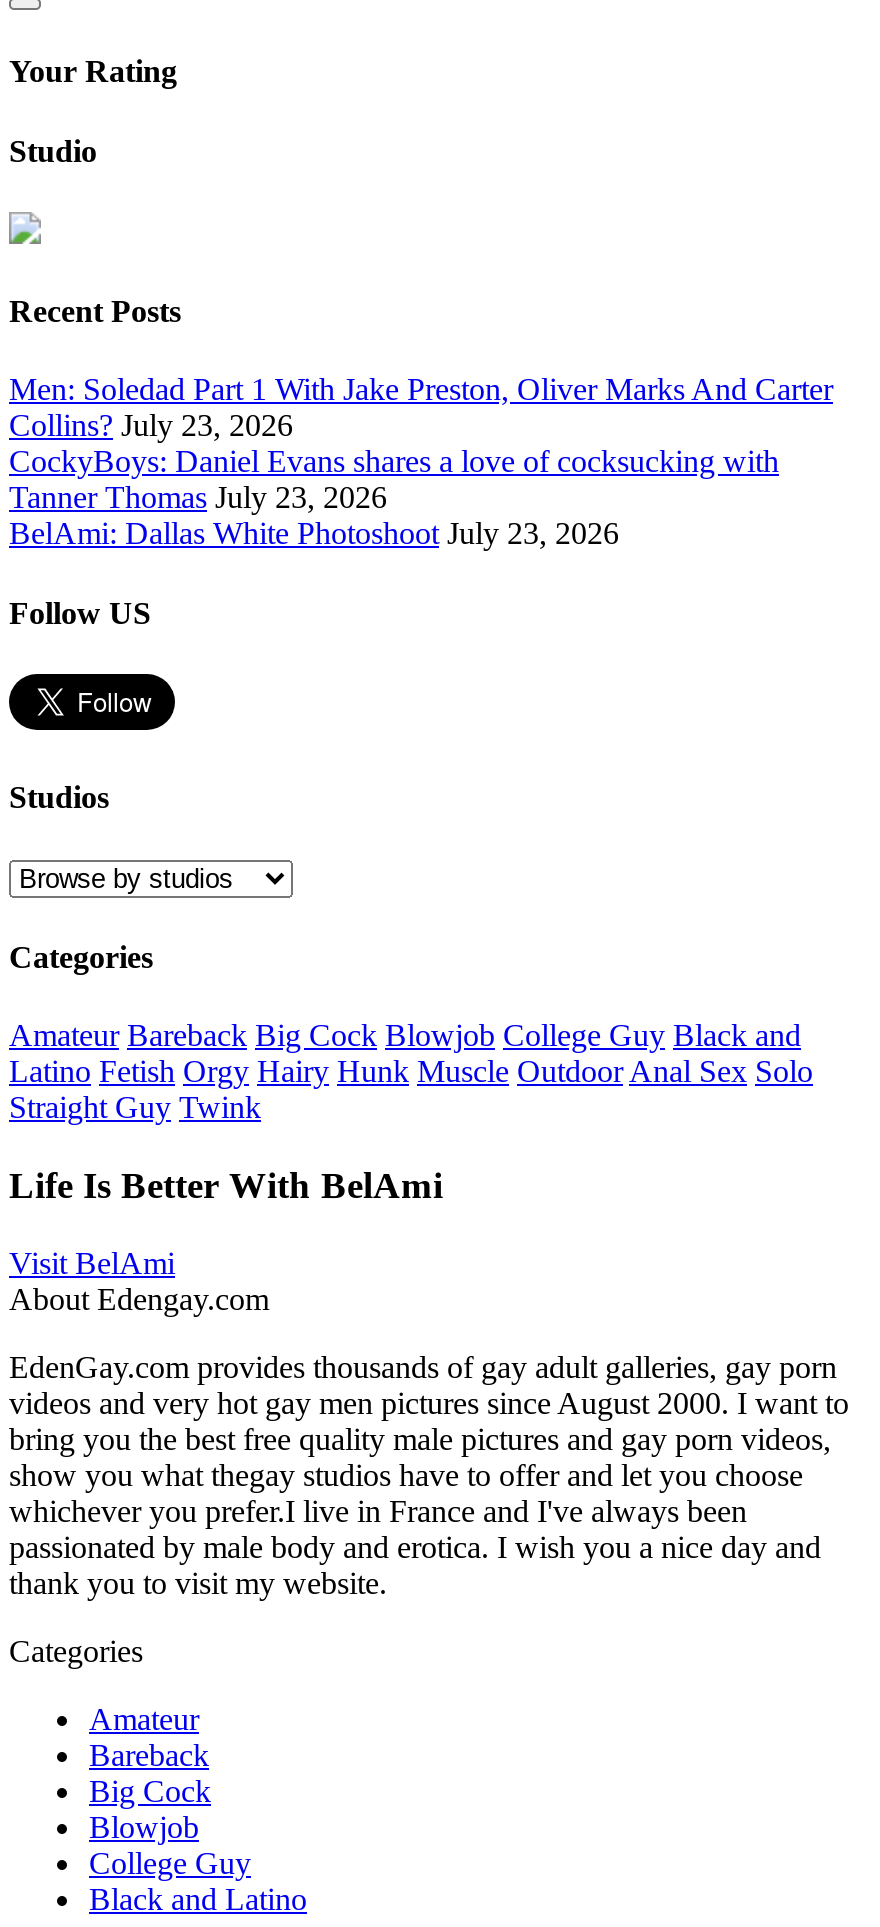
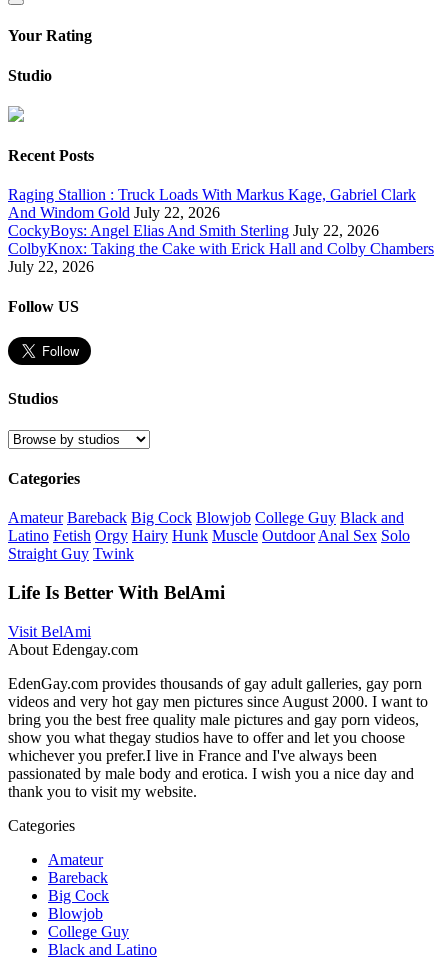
- Men: Soledad Part 1 With Jake Preston, Oliver Marks And Carter
- Collins? July 23, 2026
- CockyBoys: Daniel Evans shares a love of cocksucking with
- Tanner Thomas July 23, 2026
- BelAmi: Dallas White Photoshoot July 23, 2026
+ Raging Stallion : Truck Loads With Markus Kage, Gabriel Clark
+ And Windom Gold July 22, 2026
+ CockyBoys: Angel Elias And Smith Sterling July 22, 2026
+ ColbyKnox: Taking the Cake with Erick Hall and Colby Chambers
+ July 22, 2026
